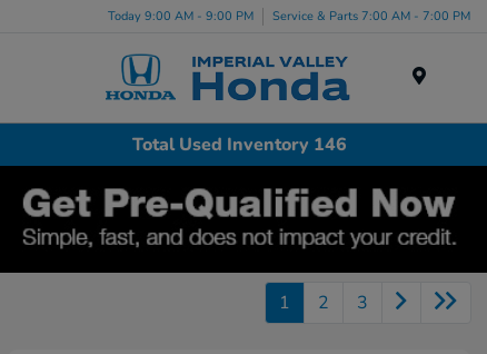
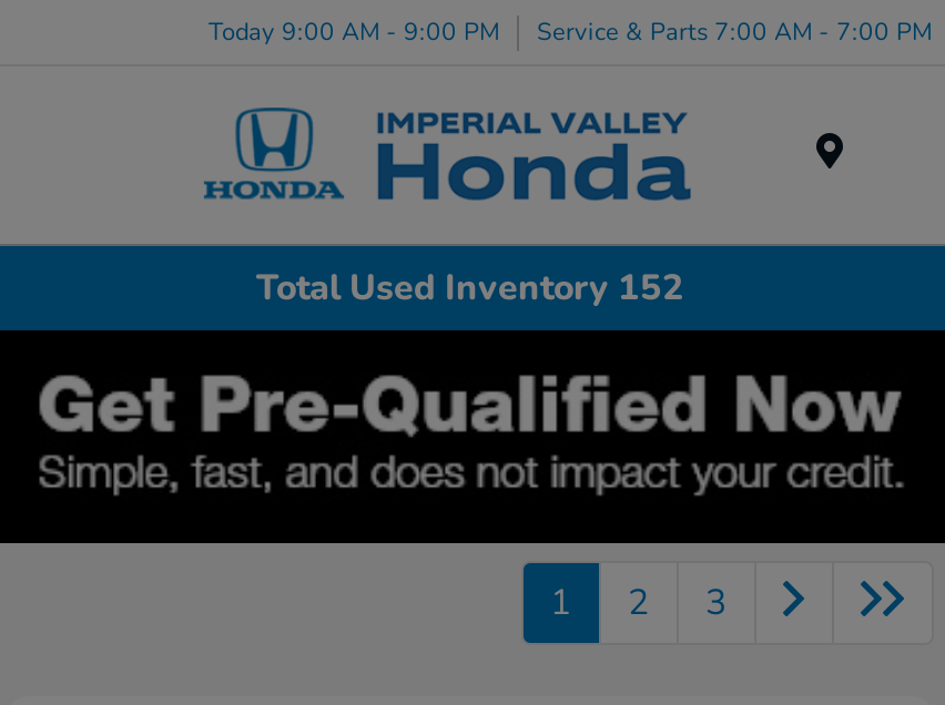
- Total Used Inventory 146
+ Total Used Inventory 152
